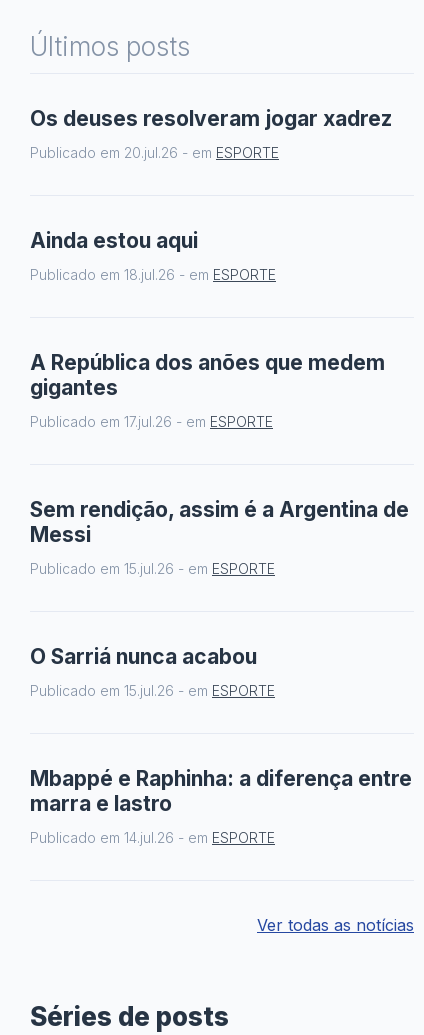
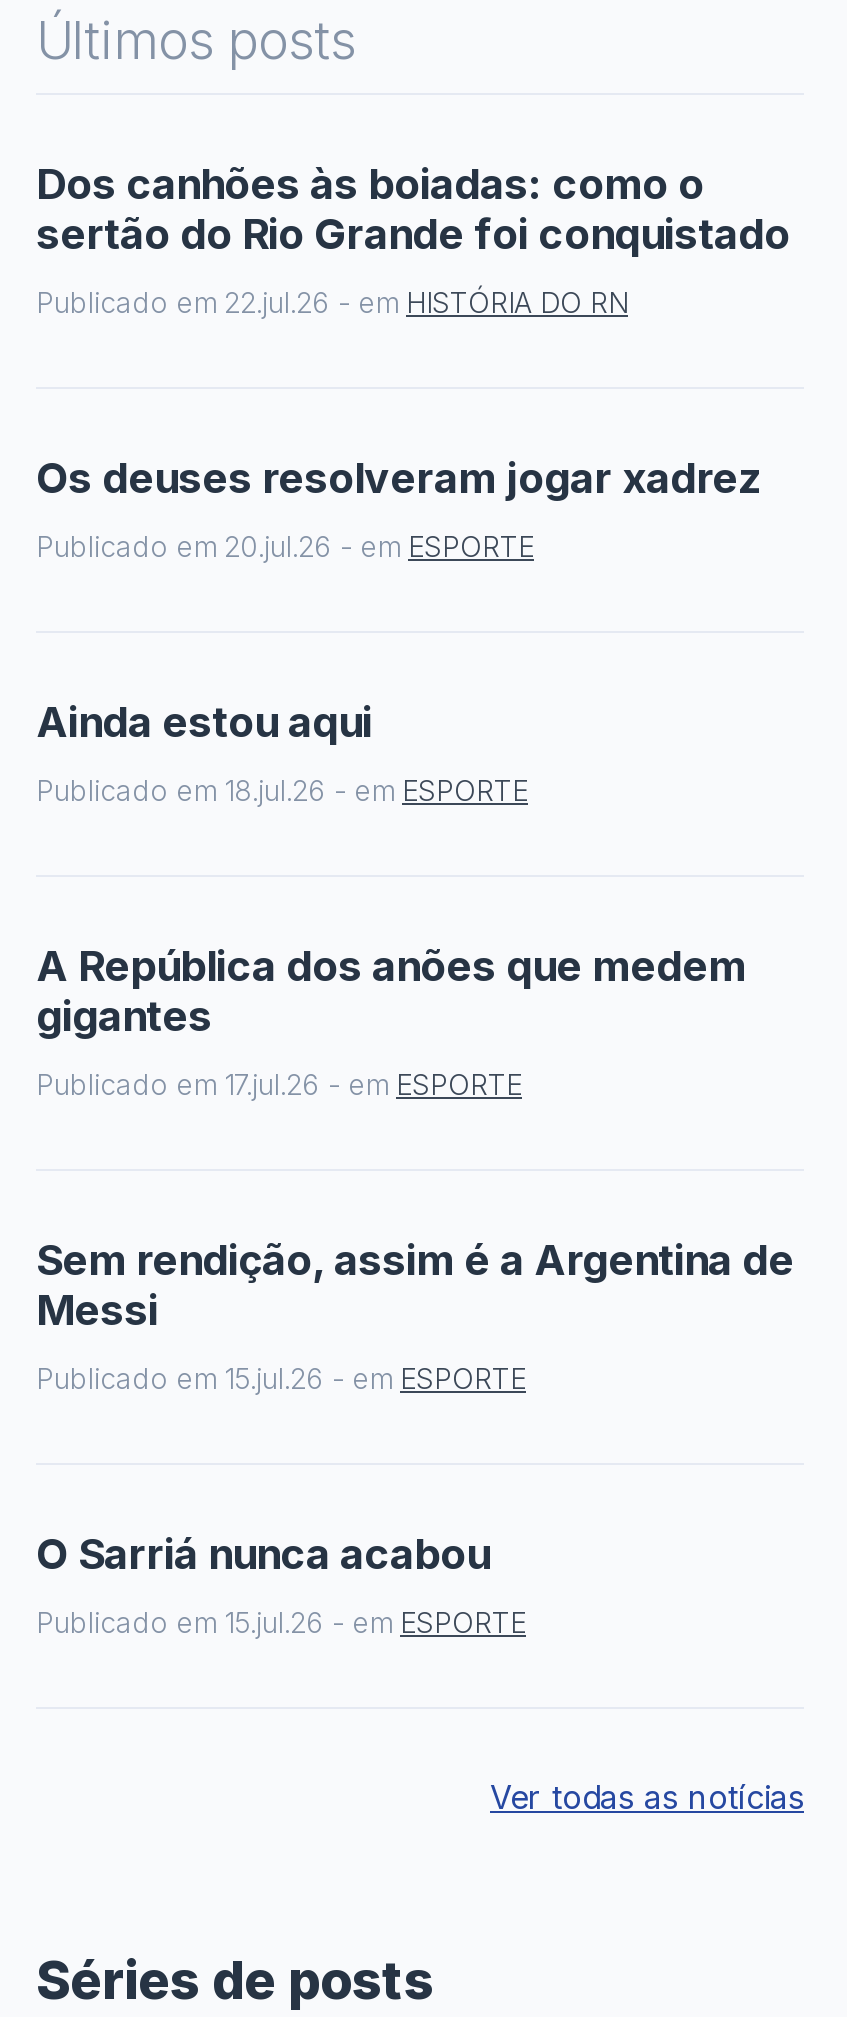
+ Dos canhões às boiadas: como o
+ sertão do Rio Grande foi conquistado
+ Publicado em 22.jul.26 - em HISTÓRIA DO RN

moved down: Os deuses resolveram jogar xadrez | Publicado em 20.jul.26 - em ESPORTE | Ainda estou aqui | ... | O Sarriá nunca acabou | Publicado em 15.jul.26 - em ESPORTE

- Mbappé e Raphinha: a diferença entre
- marra e lastro
- Publicado em 14.jul.26 - em ESPORTE
